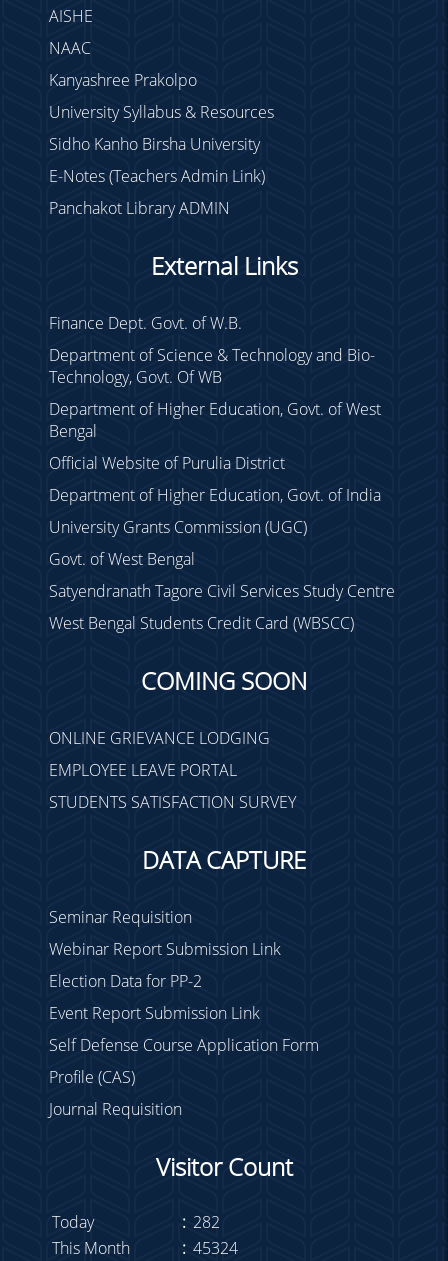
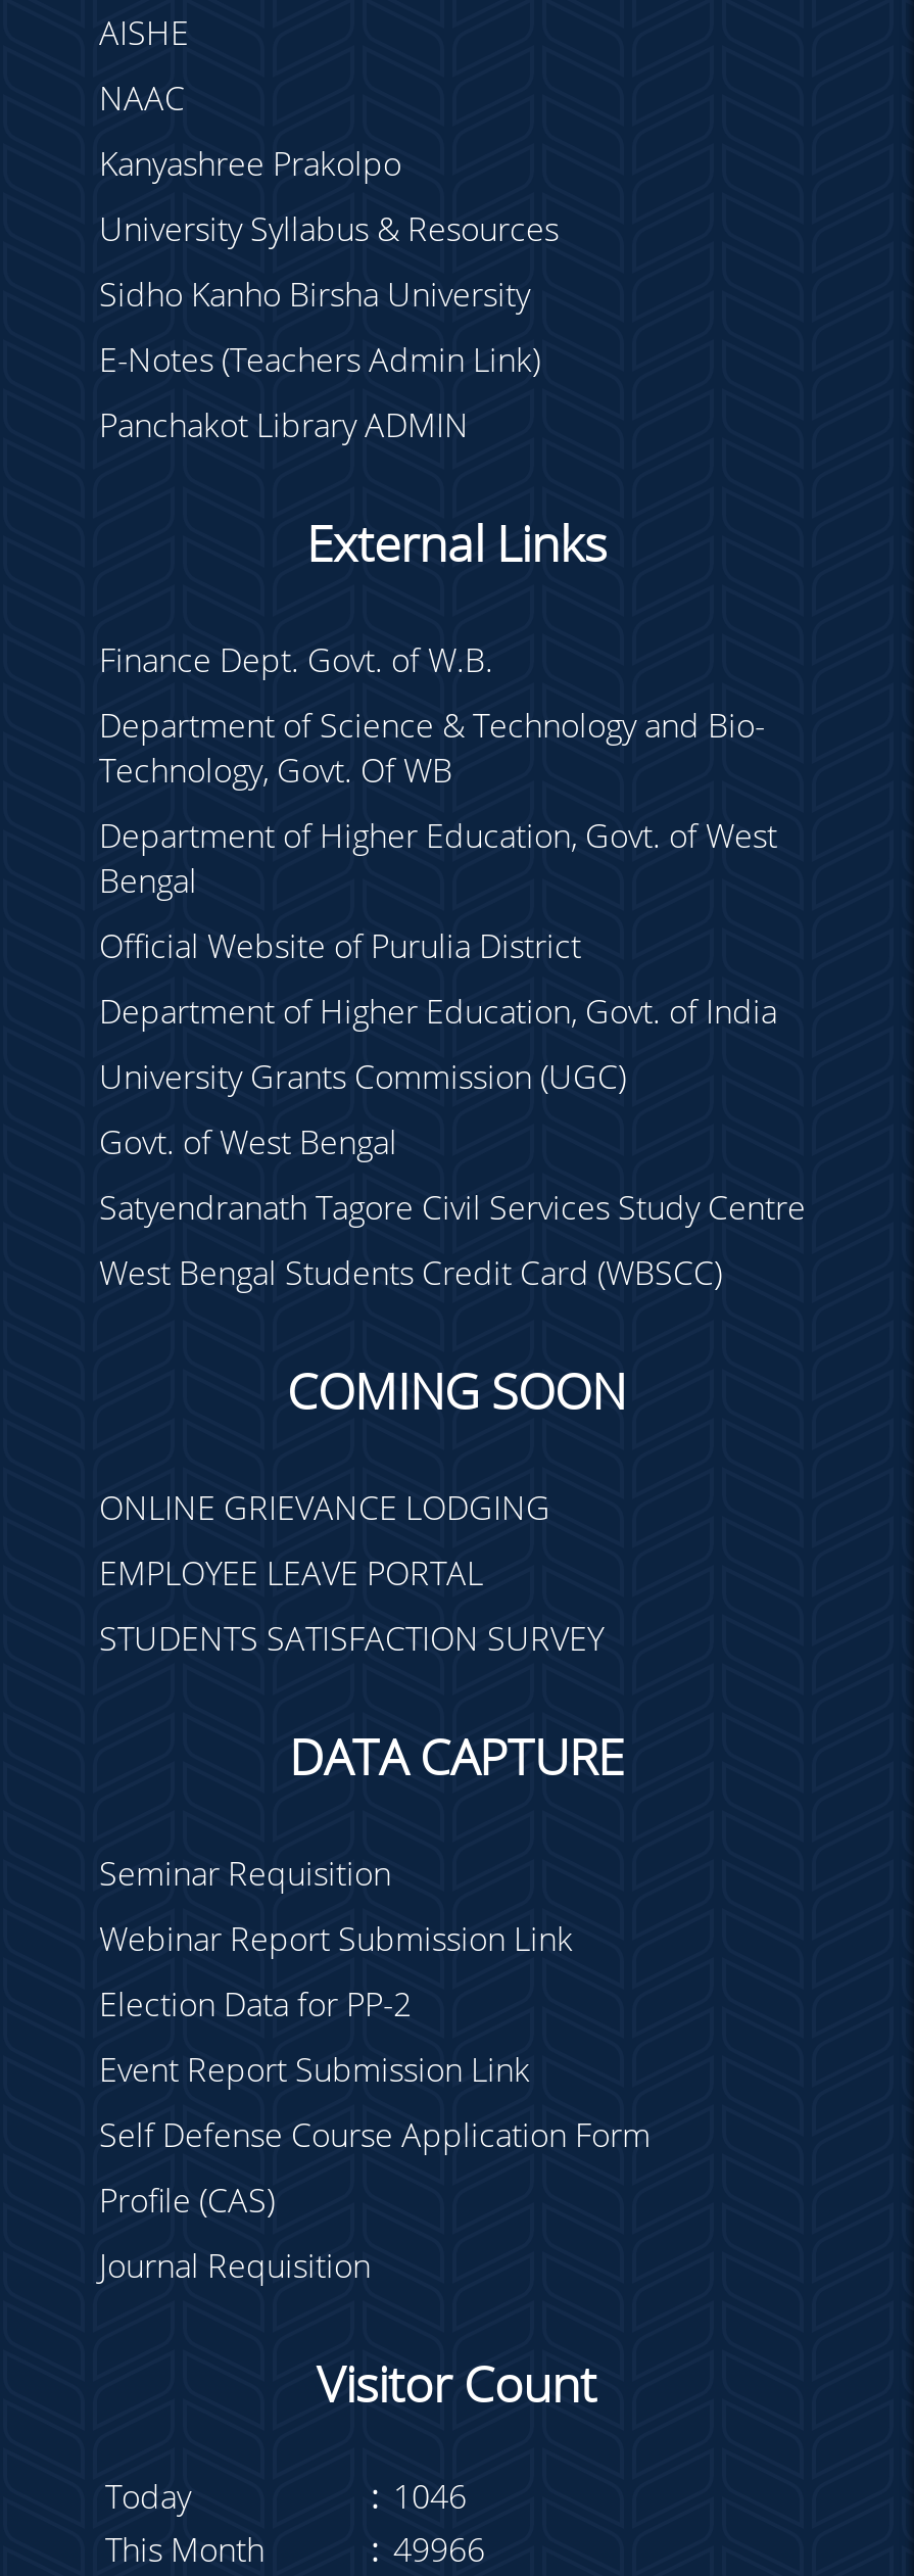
- : 282
+ : 1046

- : 45324
+ : 49966
